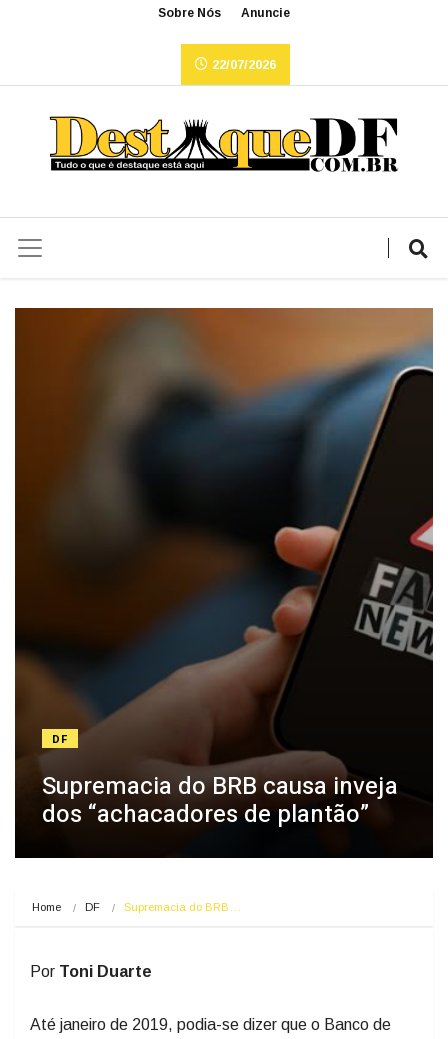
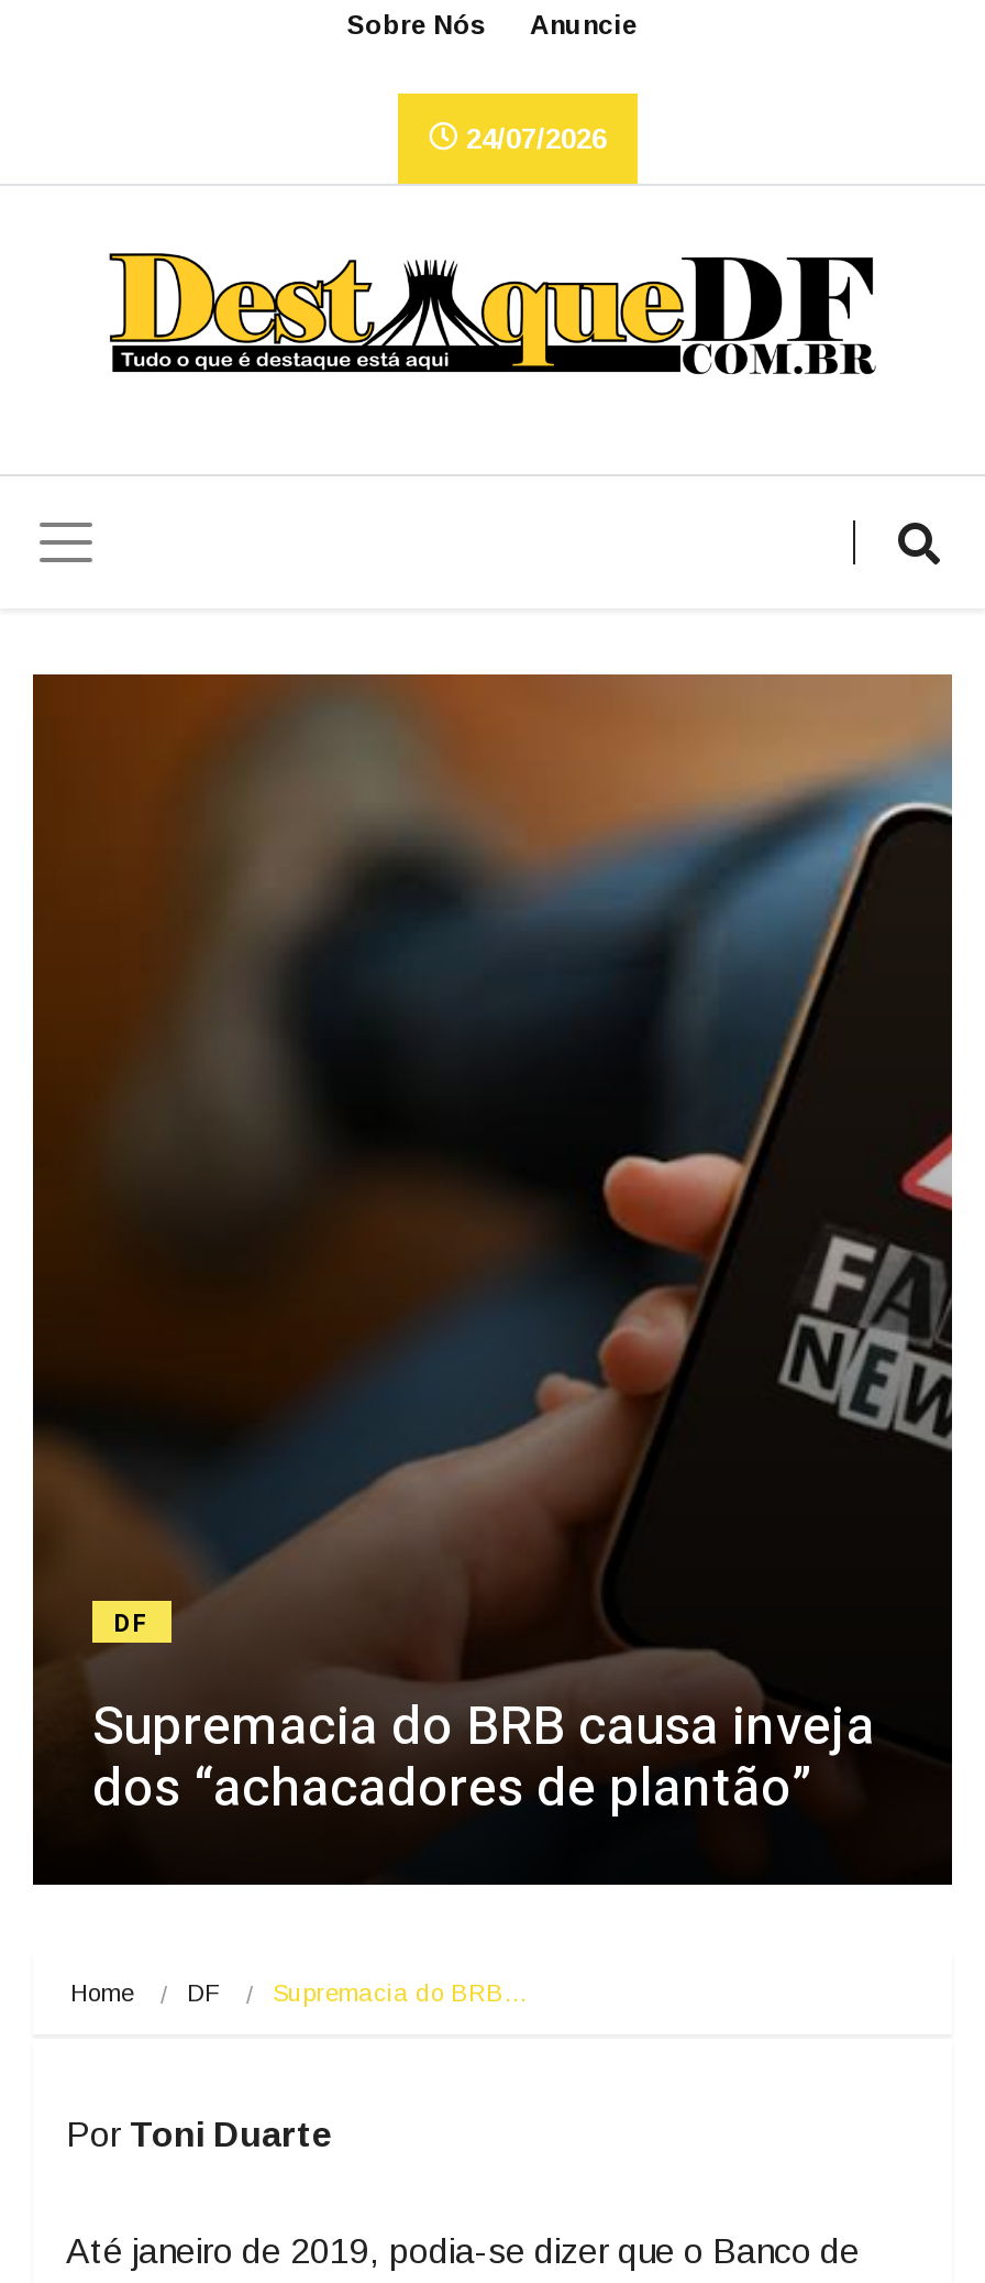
- 22/07/2026
+ 24/07/2026
